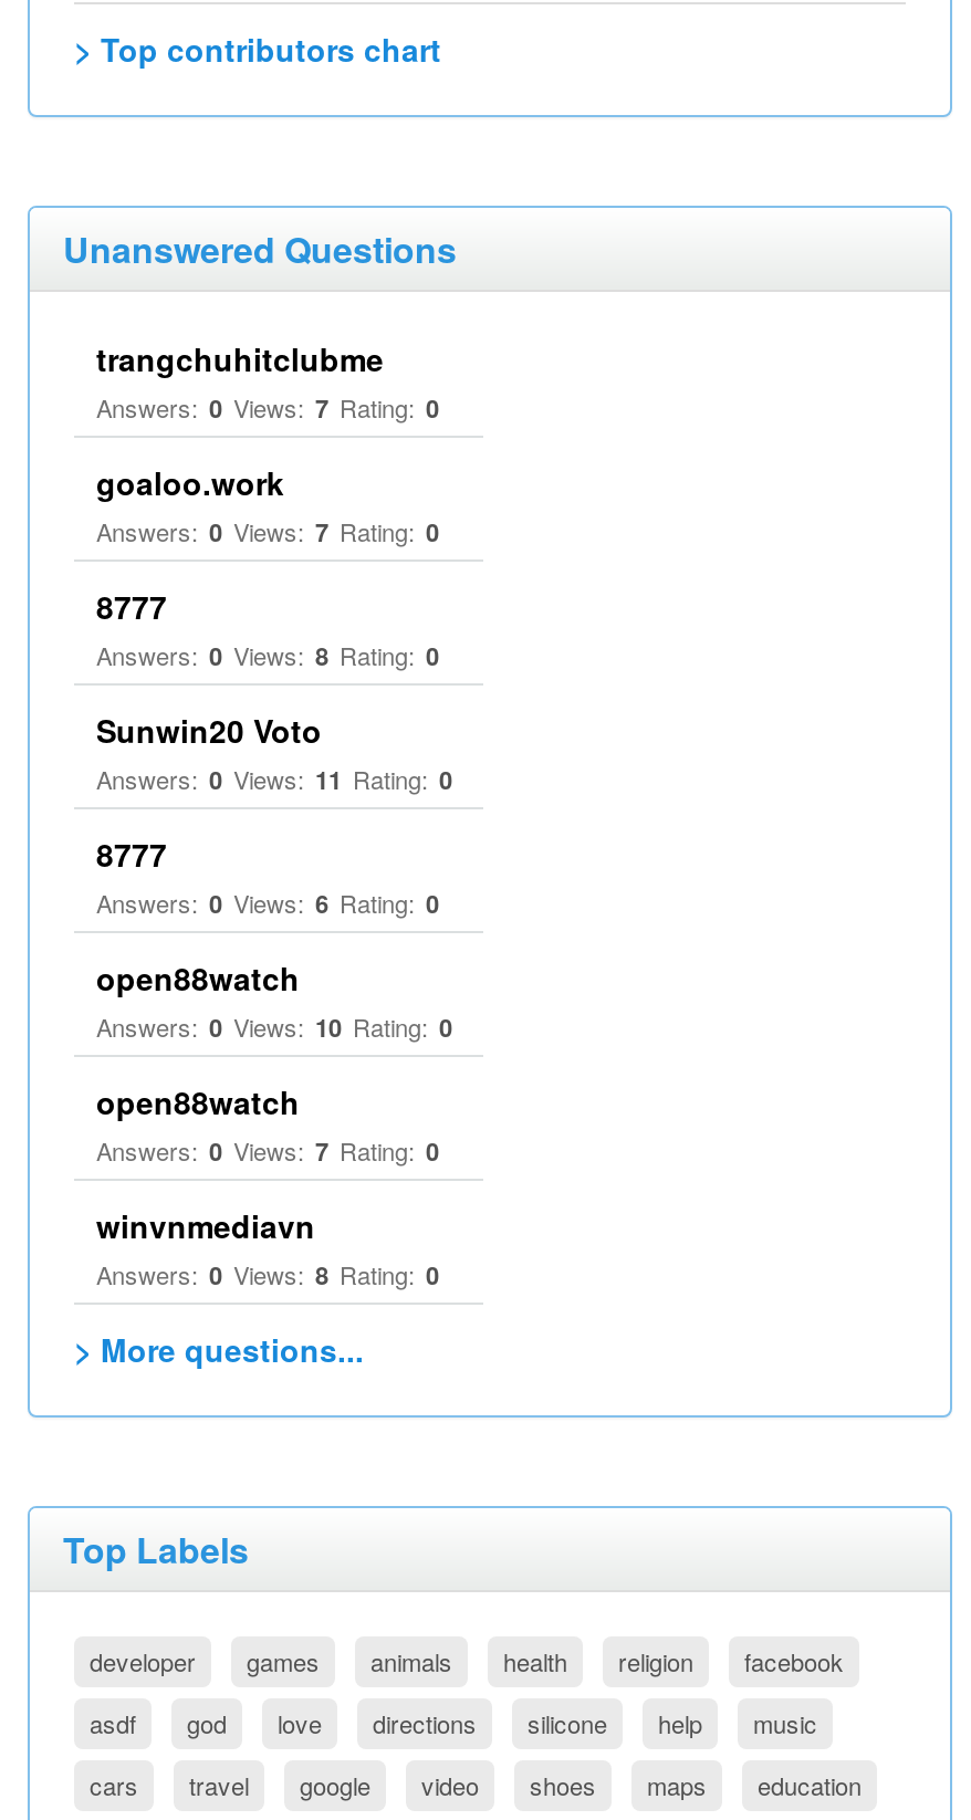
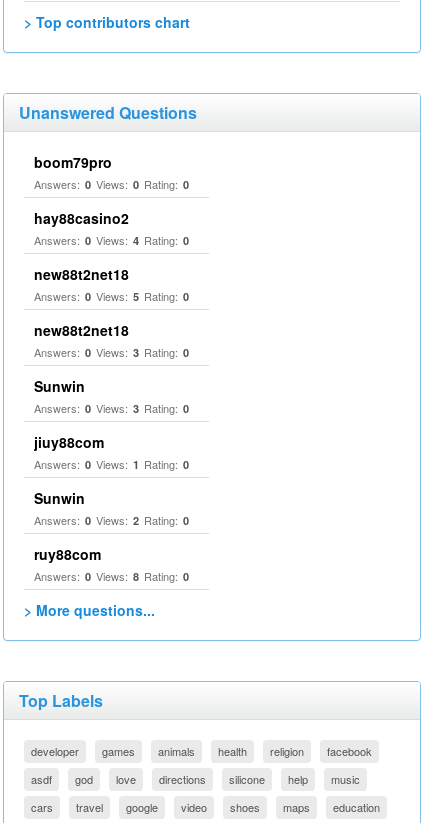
- trangchuhitclubme
- Answers: 0 Views: 7 Rating: 0
+ boom79pro
+ Answers: 0 Views: 0 Rating: 0

- goaloo.work
- Answers: 0 Views: 7 Rating: 0
+ hay88casino2
+ Answers: 0 Views: 4 Rating: 0

- 8777
- Answers: 0 Views: 8 Rating: 0
+ new88t2net18
+ Answers: 0 Views: 5 Rating: 0

- Sunwin20 Voto
- Answers: 0 Views: 11 Rating: 0
+ new88t2net18
+ Answers: 0 Views: 3 Rating: 0

- 8777
- Answers: 0 Views: 6 Rating: 0
+ Sunwin
+ Answers: 0 Views: 3 Rating: 0

- open88watch
- Answers: 0 Views: 10 Rating: 0
+ jiuy88com
+ Answers: 0 Views: 1 Rating: 0

- open88watch
- Answers: 0 Views: 7 Rating: 0
+ Sunwin
+ Answers: 0 Views: 2 Rating: 0

- winvnmediavn
+ ruy88com
